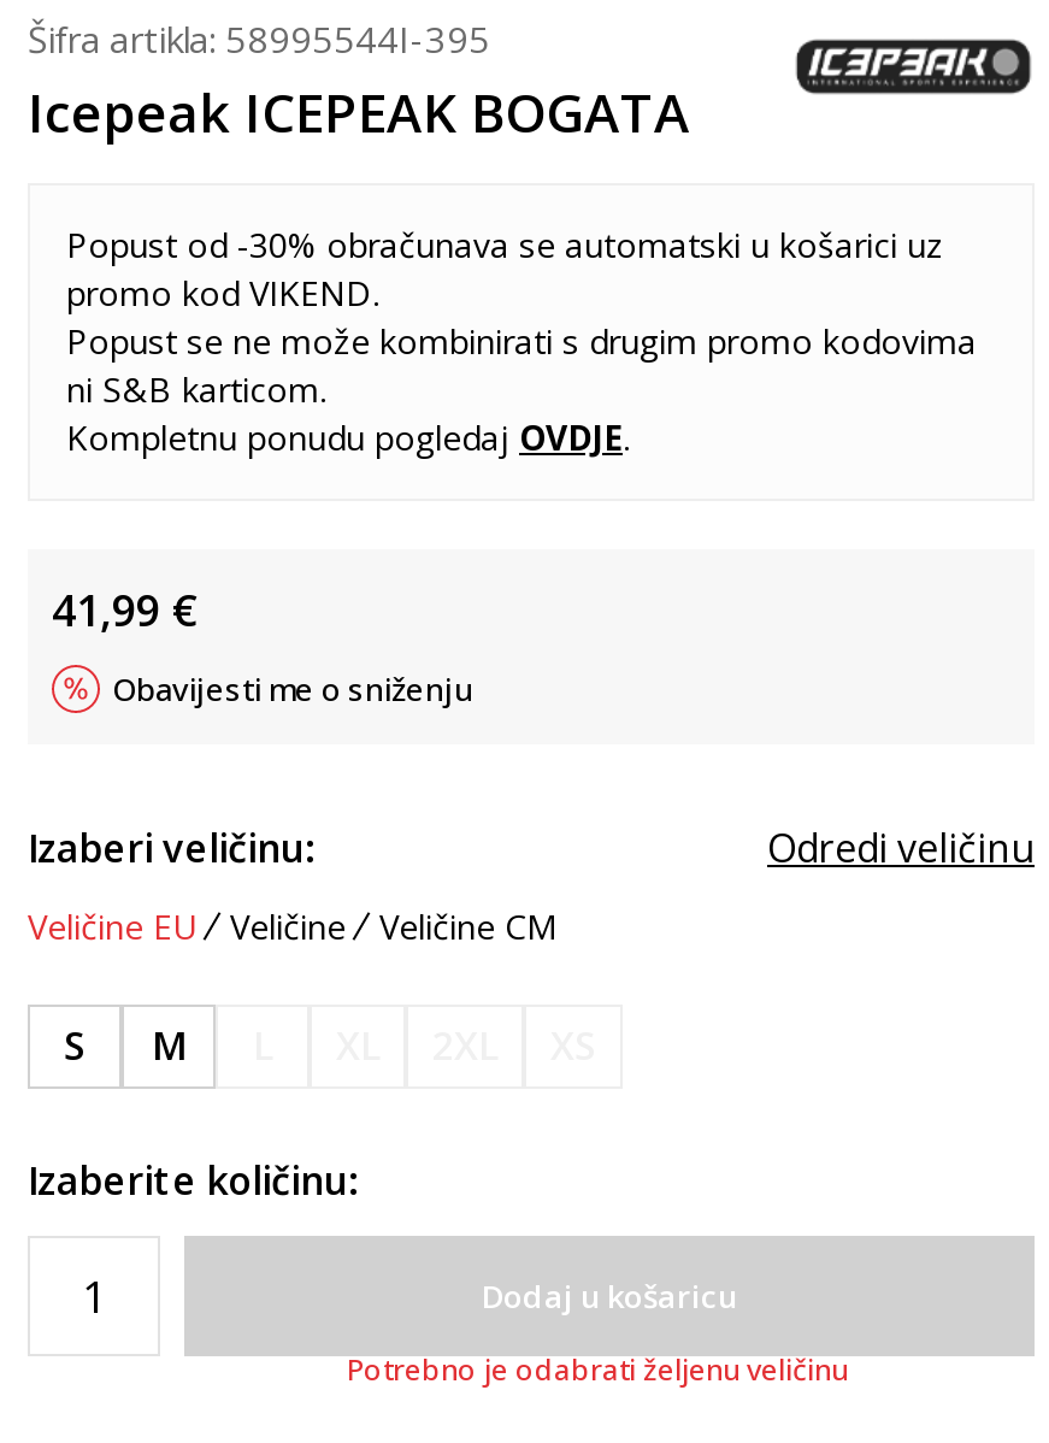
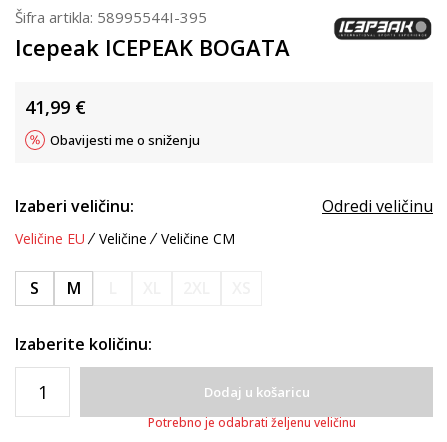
- Popust od -30% obračunava se automatski u košarici uz
- promo kod VIKEND.
- Popust se ne može kombinirati s drugim promo kodovima
- ni S&B karticom.
- Kompletnu ponudu pogledaj OVDJE.
